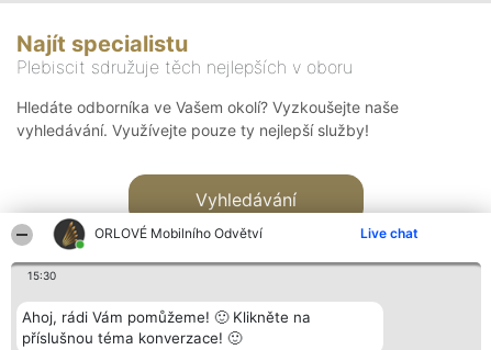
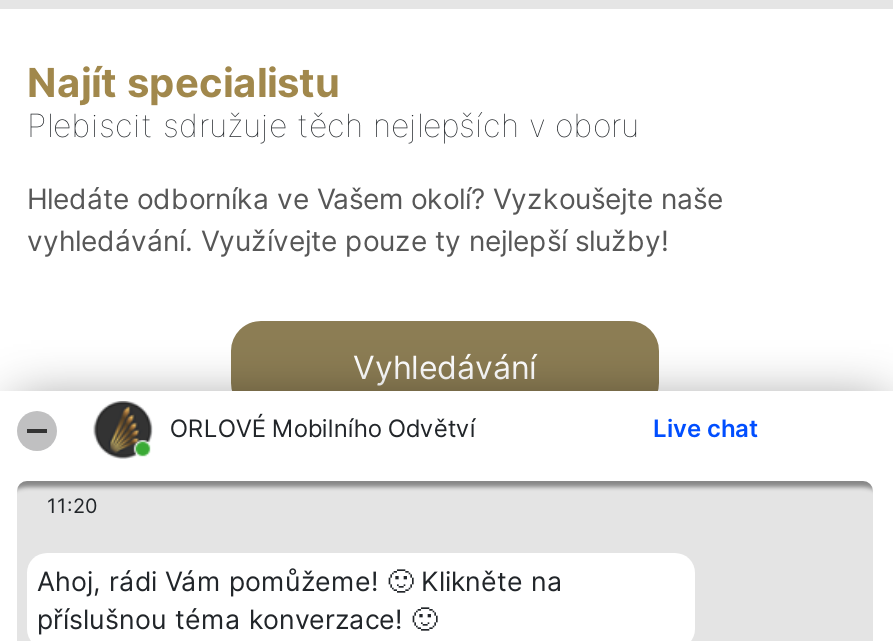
- 15:30
+ 11:20
